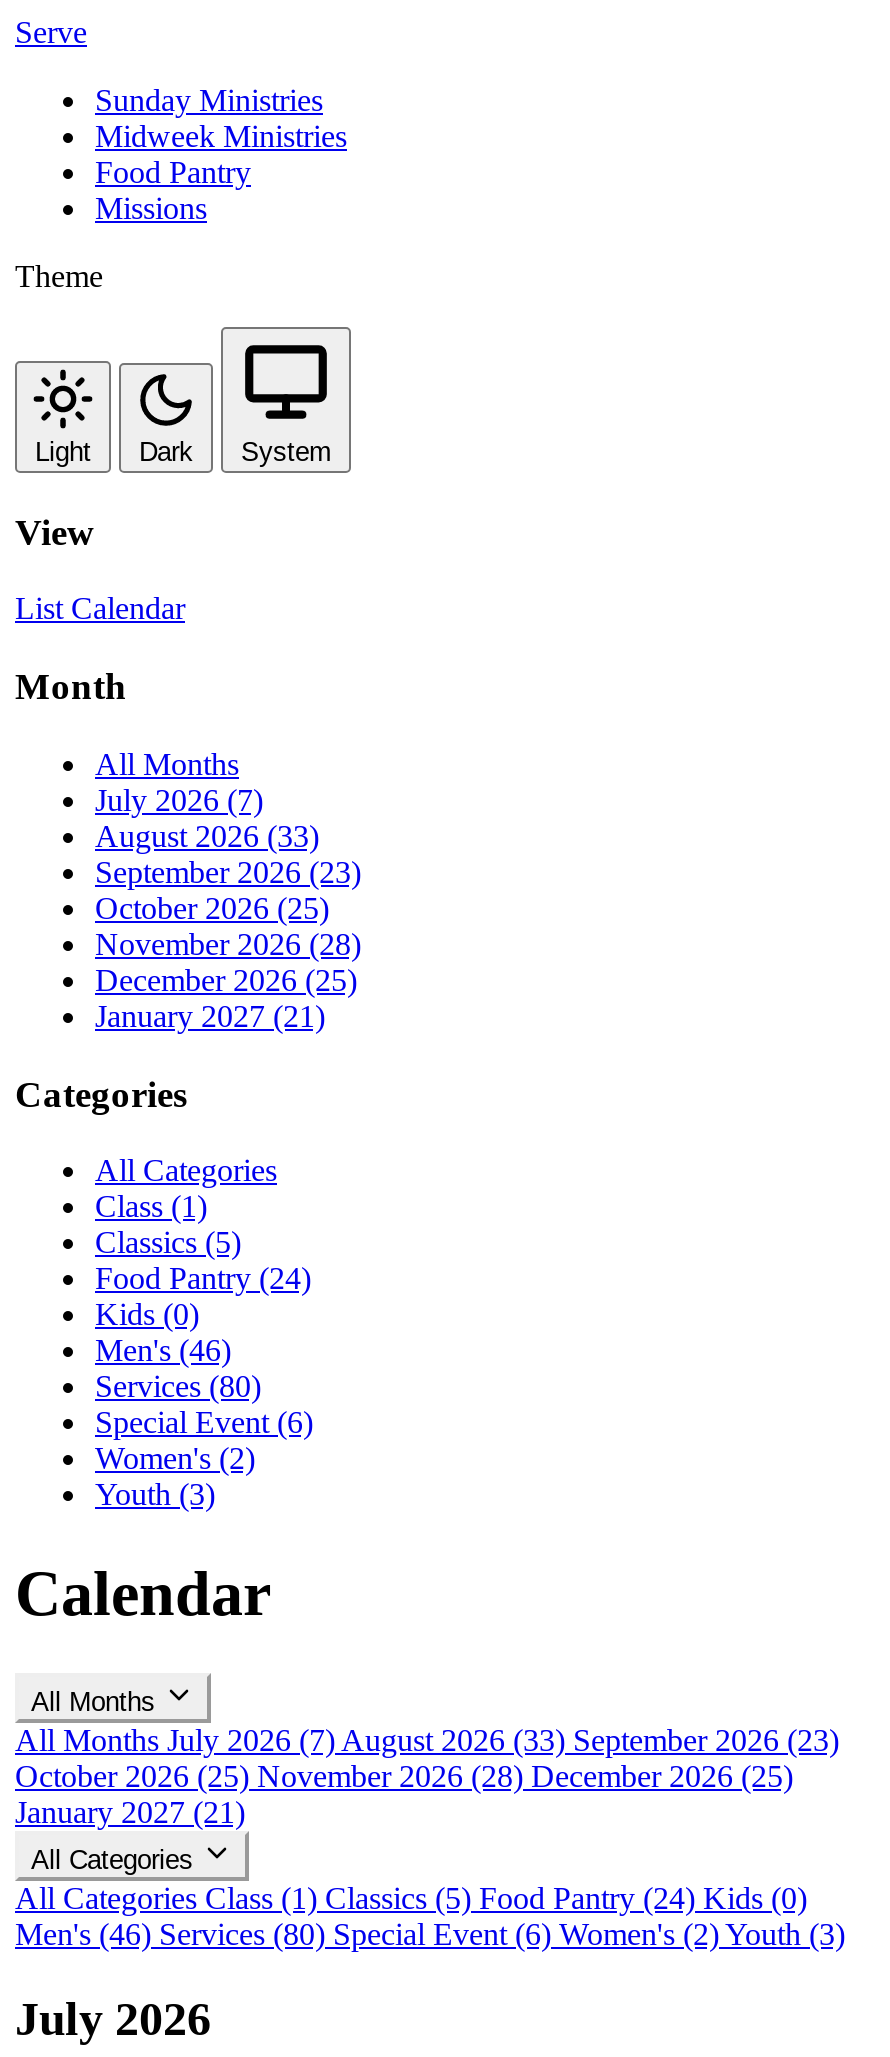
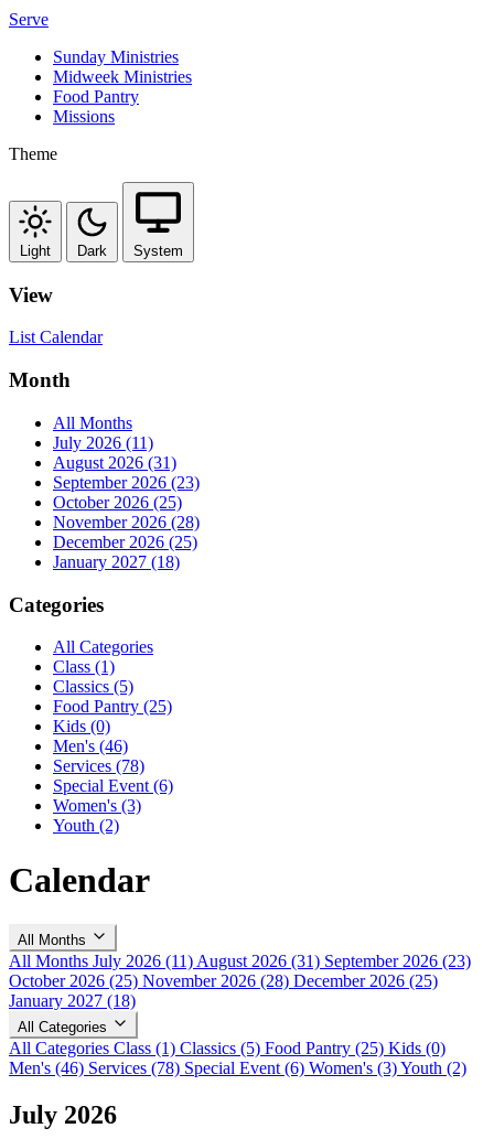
- July 2026 (7)
+ July 2026 (11)

- August 2026 (33)
+ August 2026 (31)

- January 2027 (21)
+ January 2027 (18)

- Food Pantry (24)
+ Food Pantry (25)

- Services (80)
+ Services (78)

- Women's (2)
+ Women's (3)

- Youth (3)
+ Youth (2)

- All Months July 2026 (7) August 2026 (33) September 2026 (23)
+ All Months July 2026 (11) August 2026 (31) September 2026 (23)

- January 2027 (21)
+ January 2027 (18)

- All Categories Class (1) Classics (5) Food Pantry (24) Kids (0)
+ All Categories Class (1) Classics (5) Food Pantry (25) Kids (0)

- Men's (46) Services (80) Special Event (6) Women's (2) Youth (3)
+ Men's (46) Services (78) Special Event (6) Women's (3) Youth (2)
